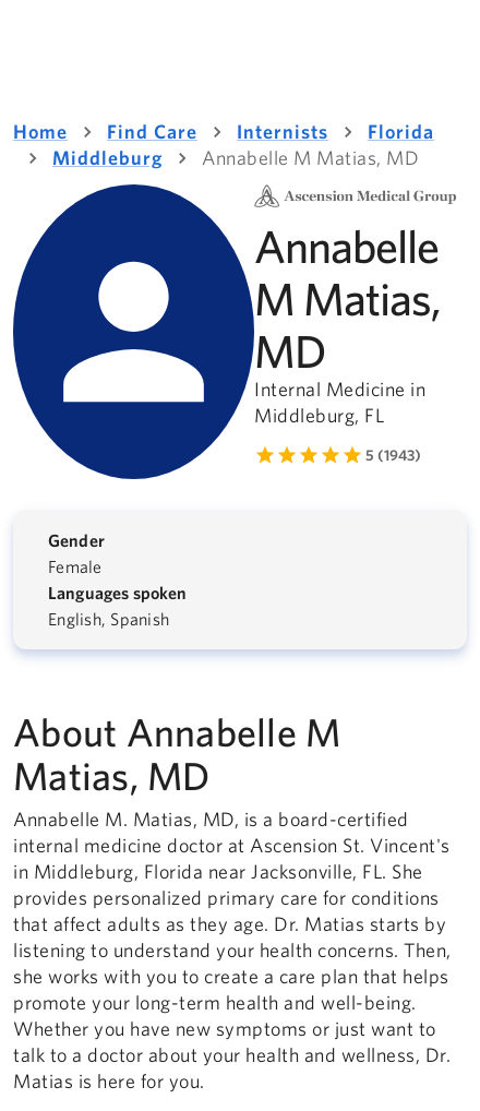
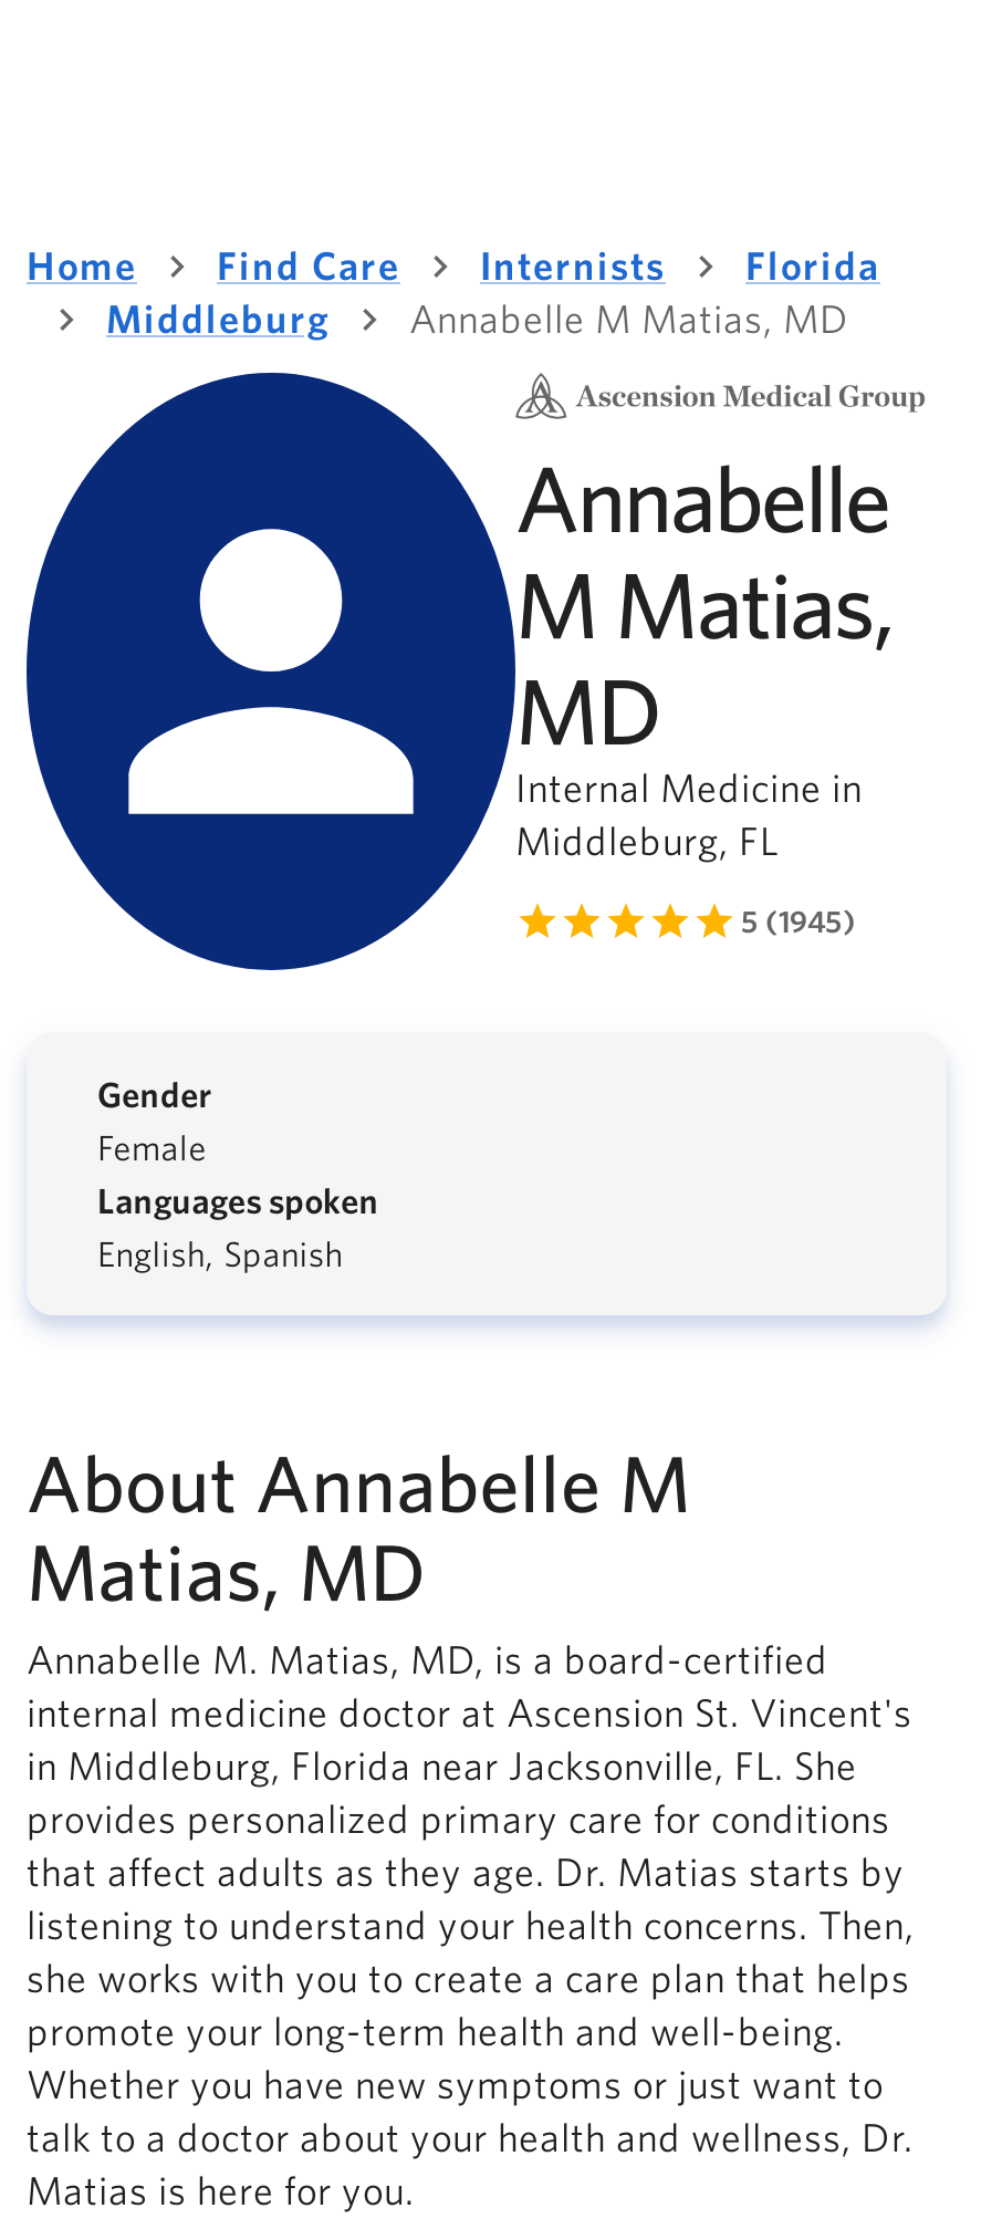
- 5 (1943)
+ 5 (1945)
